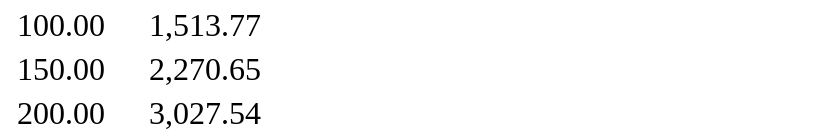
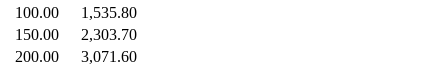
- 100.00 1,513.77
+ 100.00 1,535.80

- 150.00 2,270.65
+ 150.00 2,303.70

- 200.00 3,027.54
+ 200.00 3,071.60
